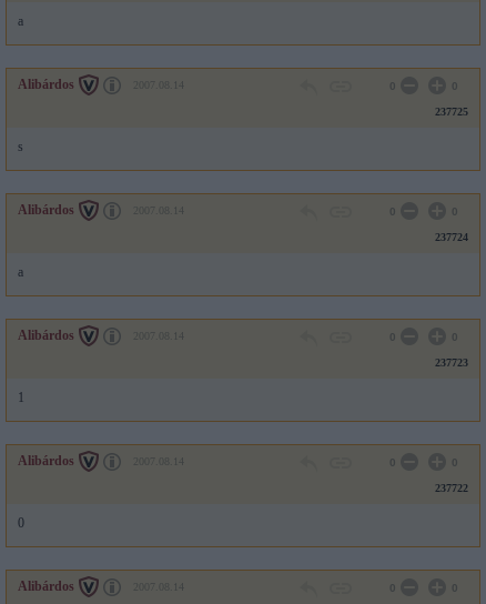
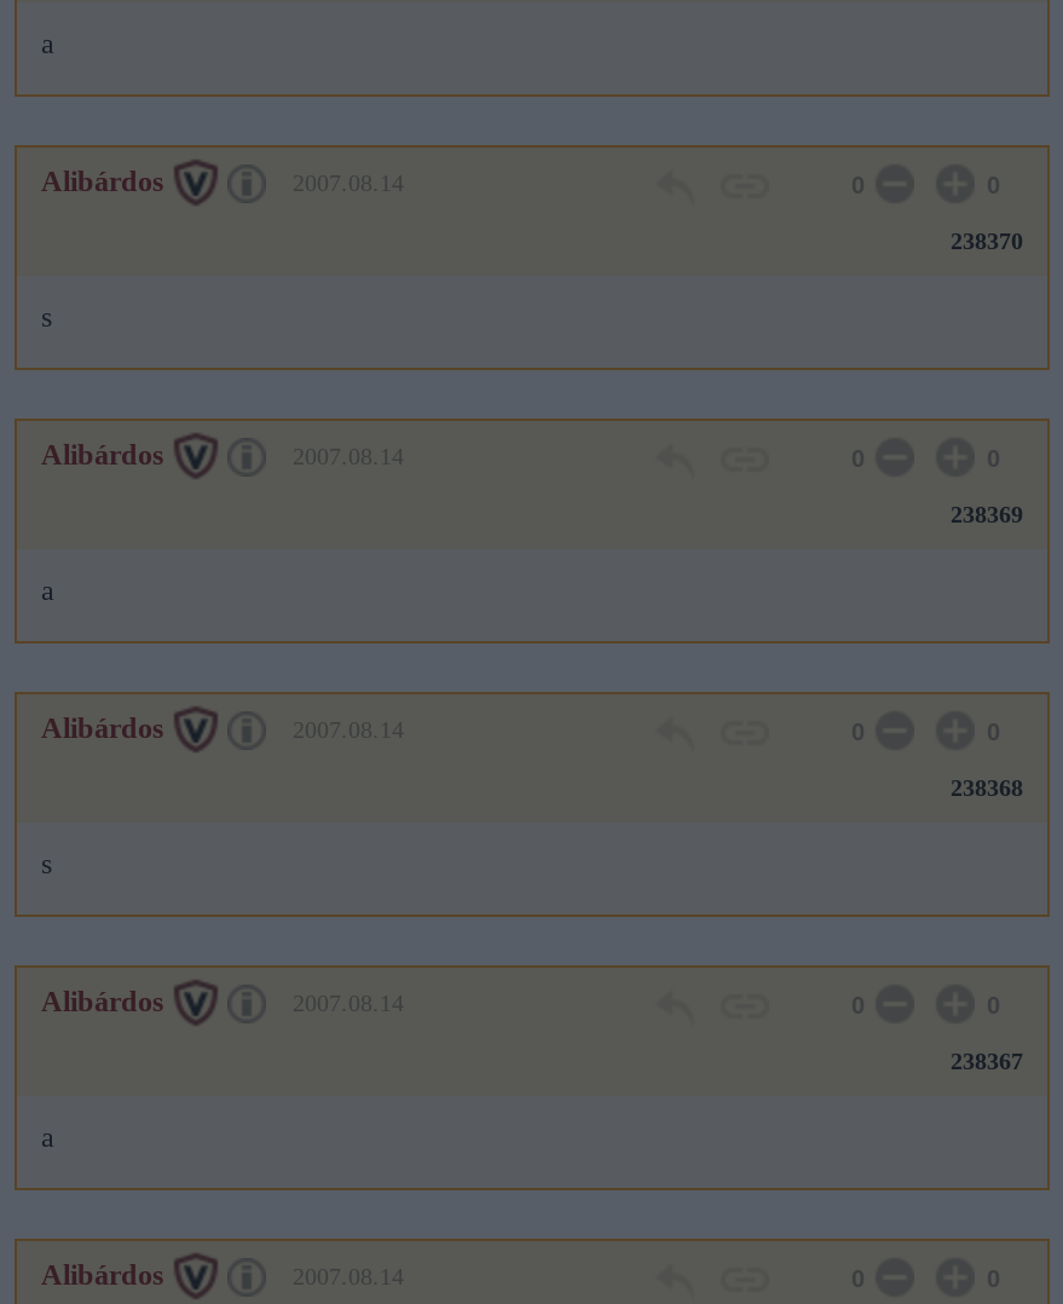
- 237725
+ 238370

- 237724
+ 238369

- 237723
+ 238368

- 1
+ s

- 237722
+ 238367

- 0
+ a
